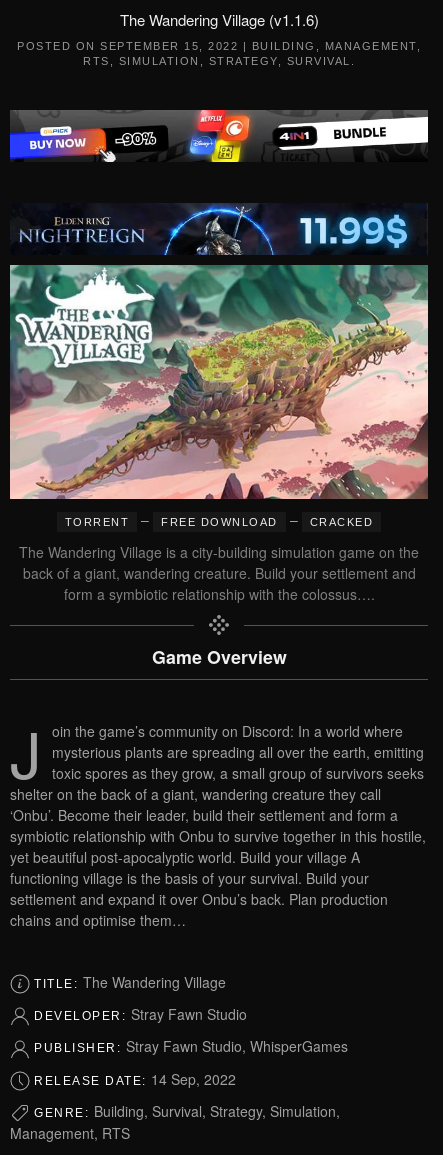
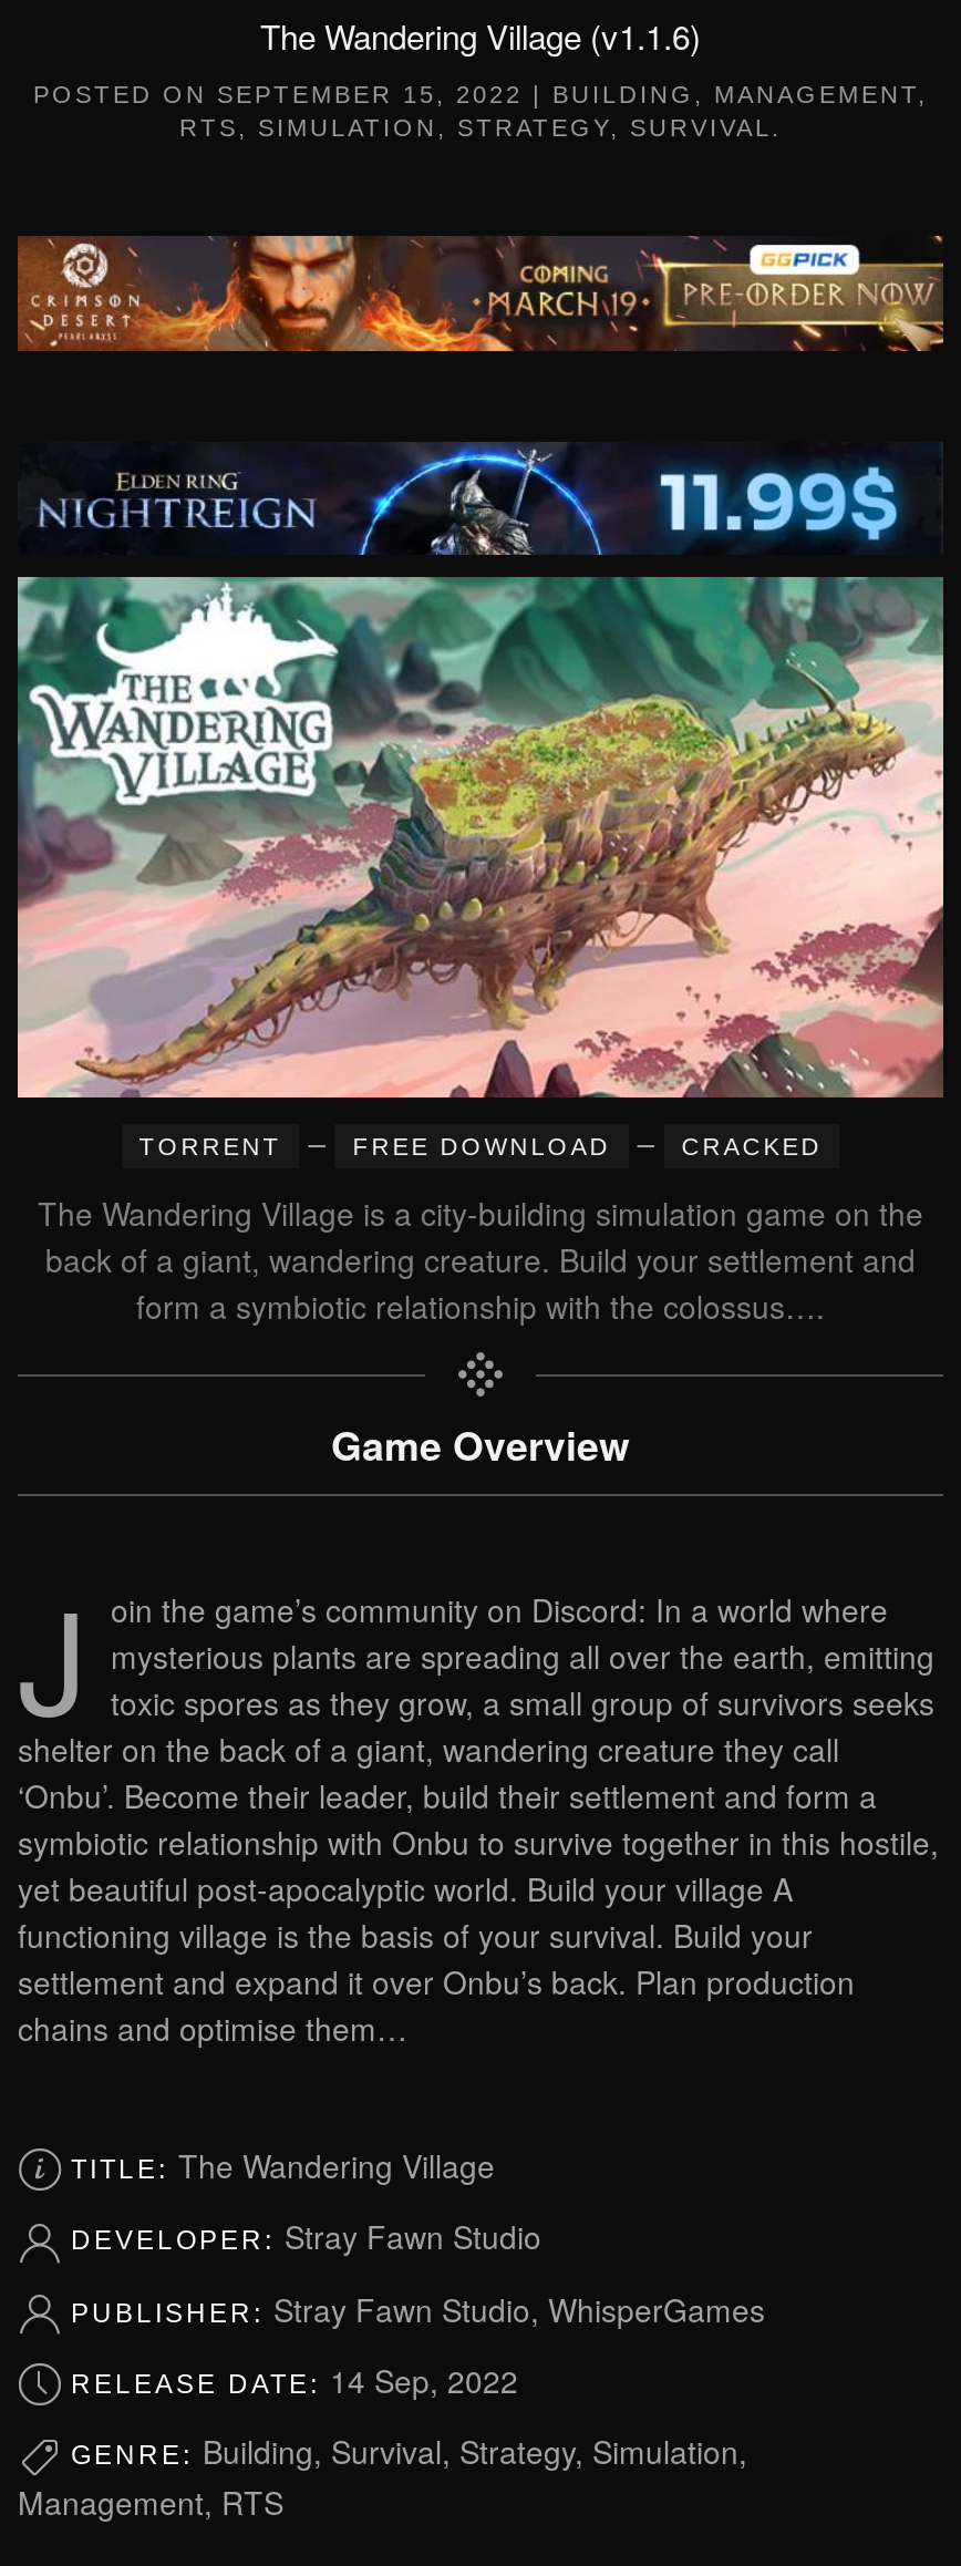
- [image]
+ [image]
